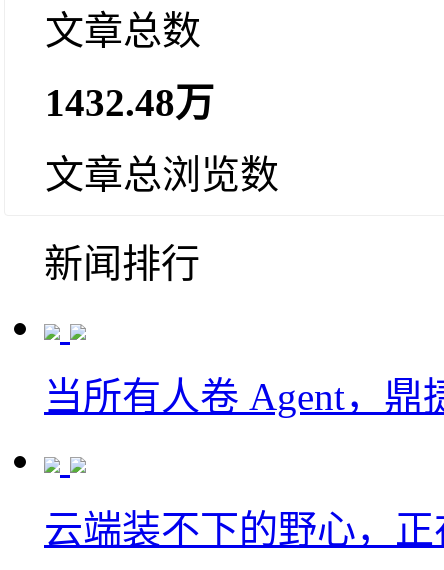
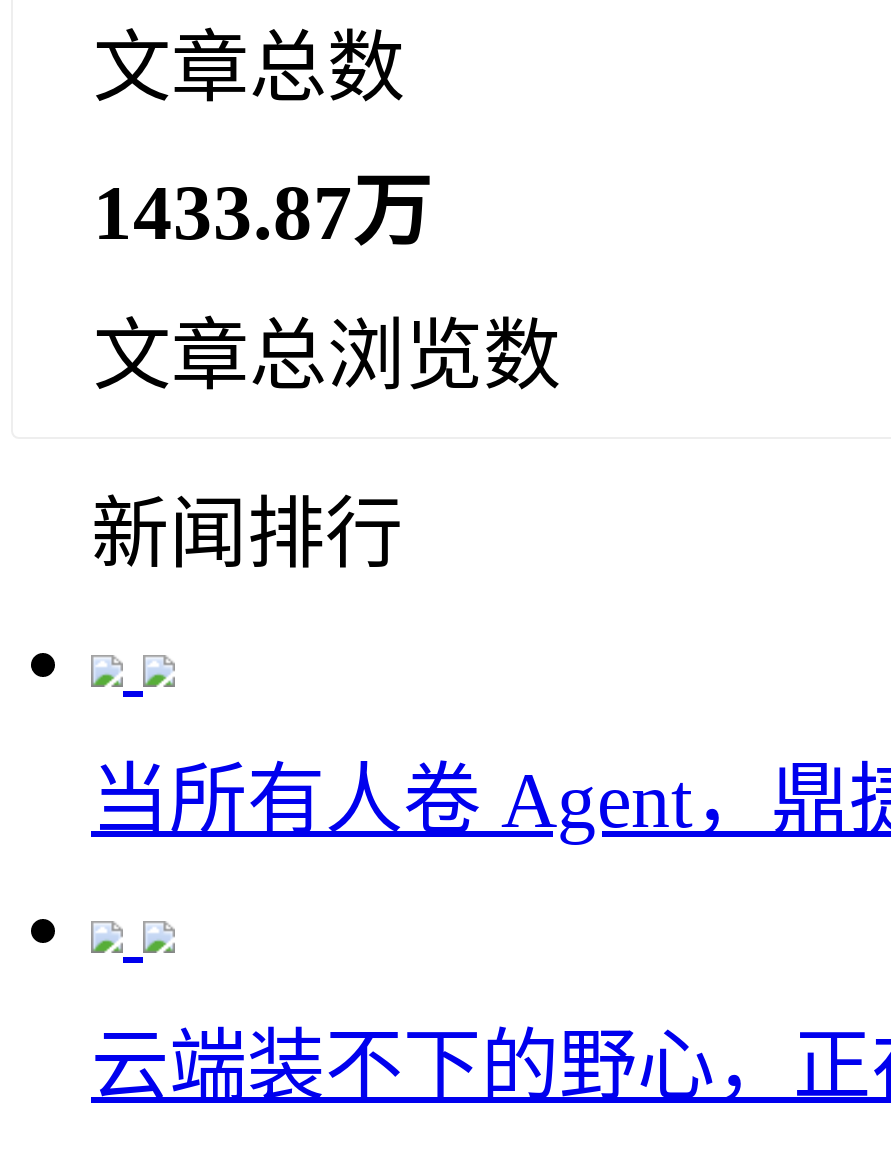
- 1432.48万
+ 1433.87万
